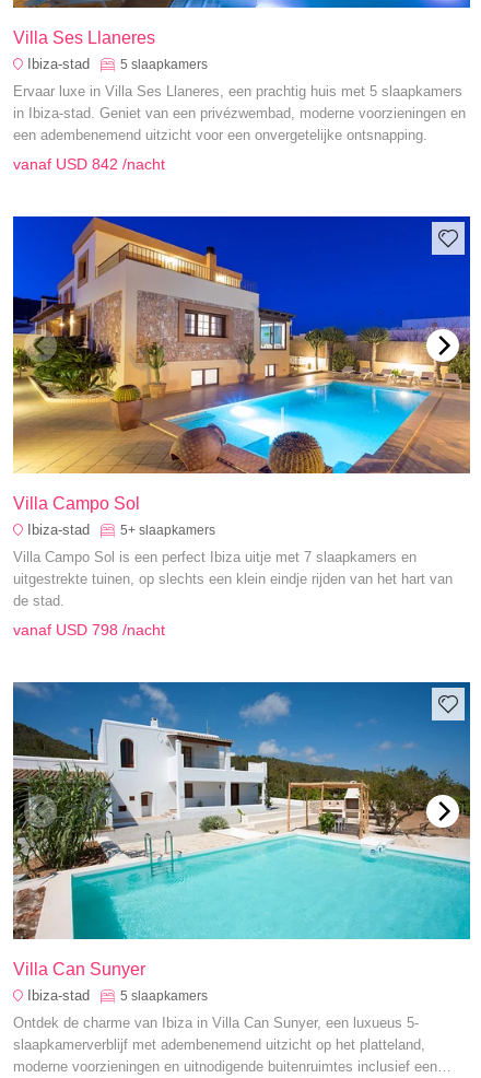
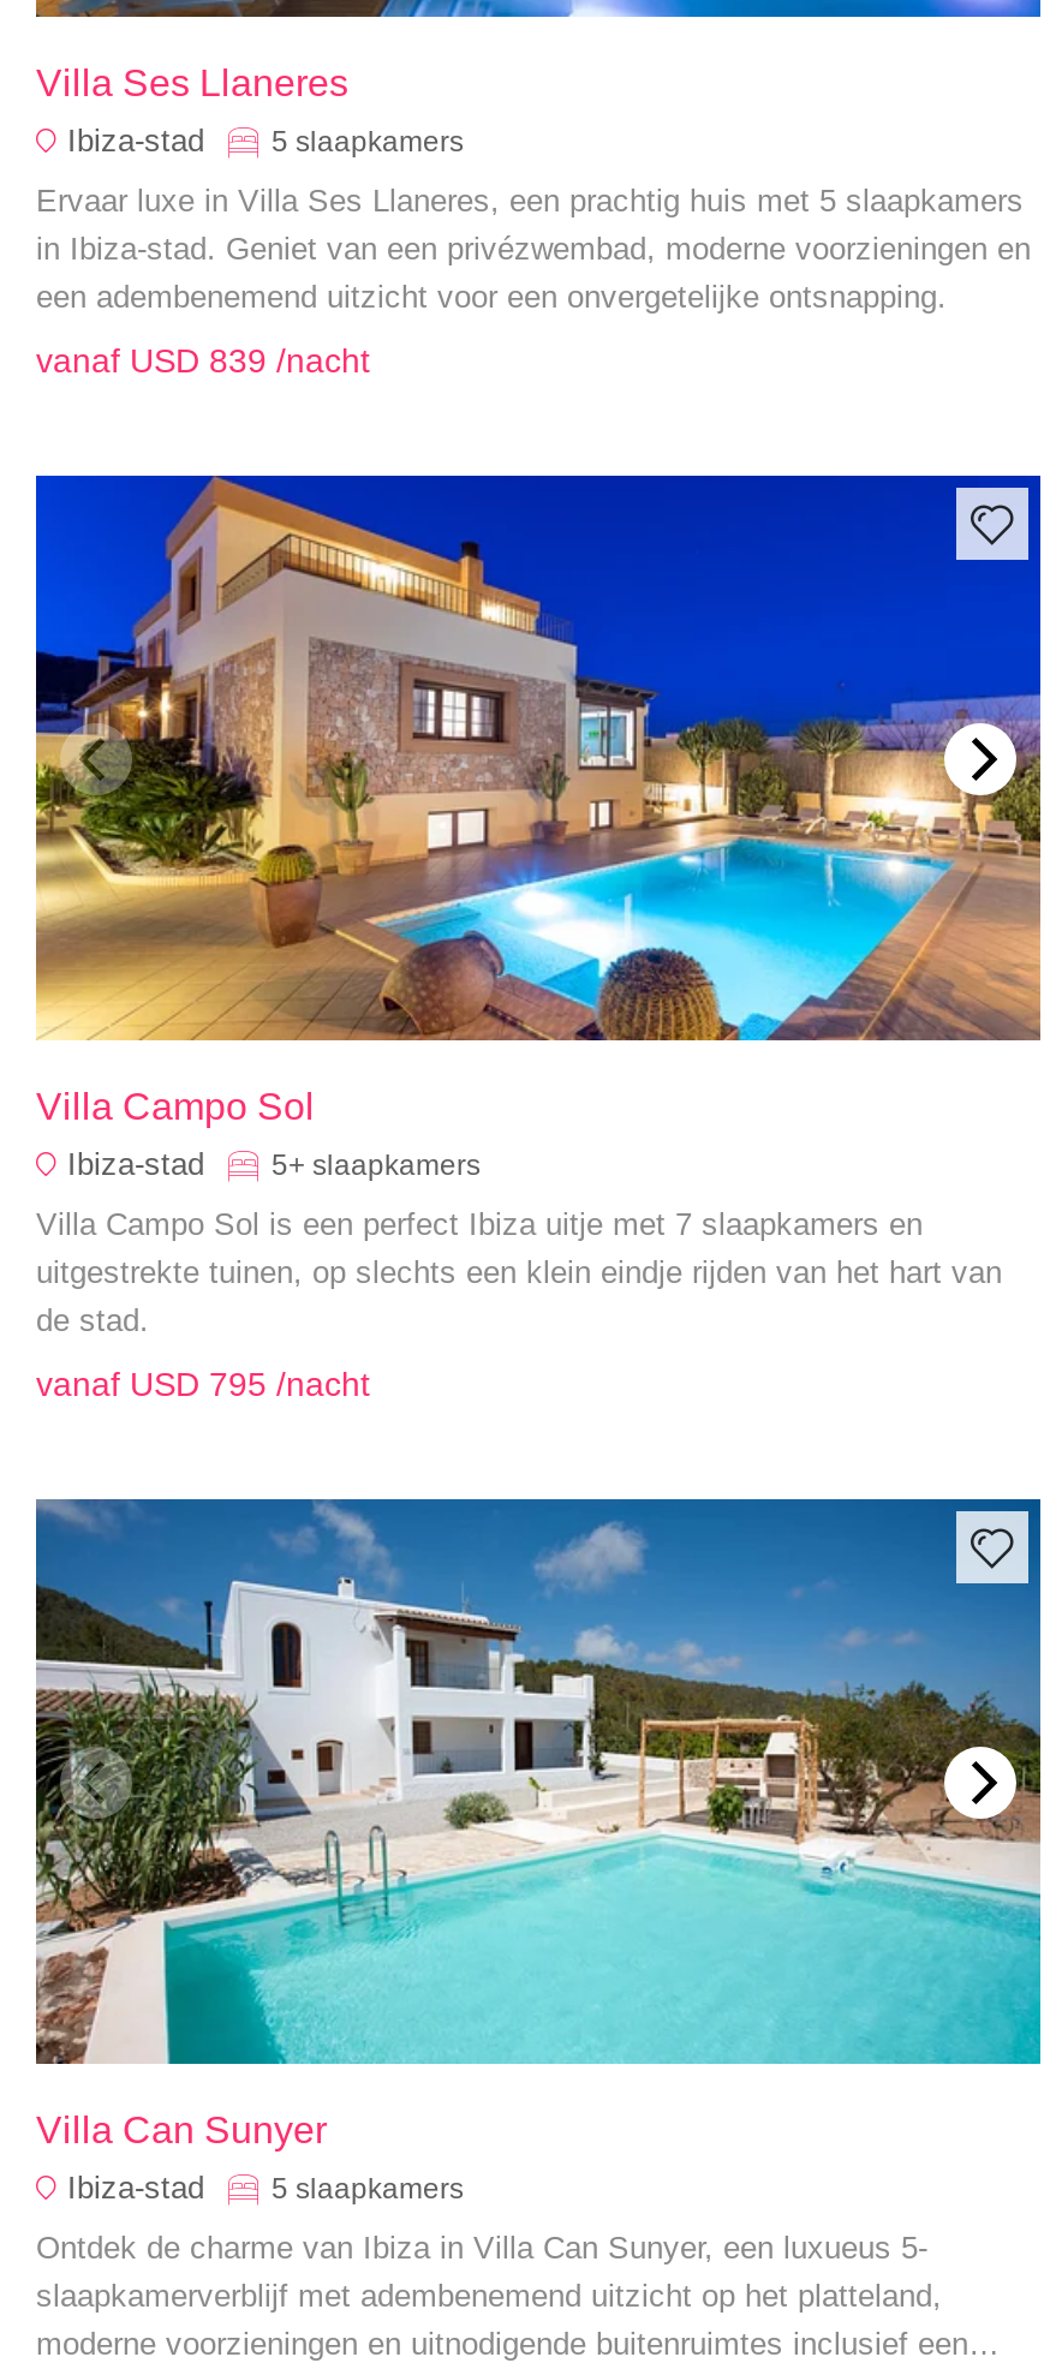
- vanaf USD 842 /nacht
+ vanaf USD 839 /nacht

- vanaf USD 798 /nacht
+ vanaf USD 795 /nacht
